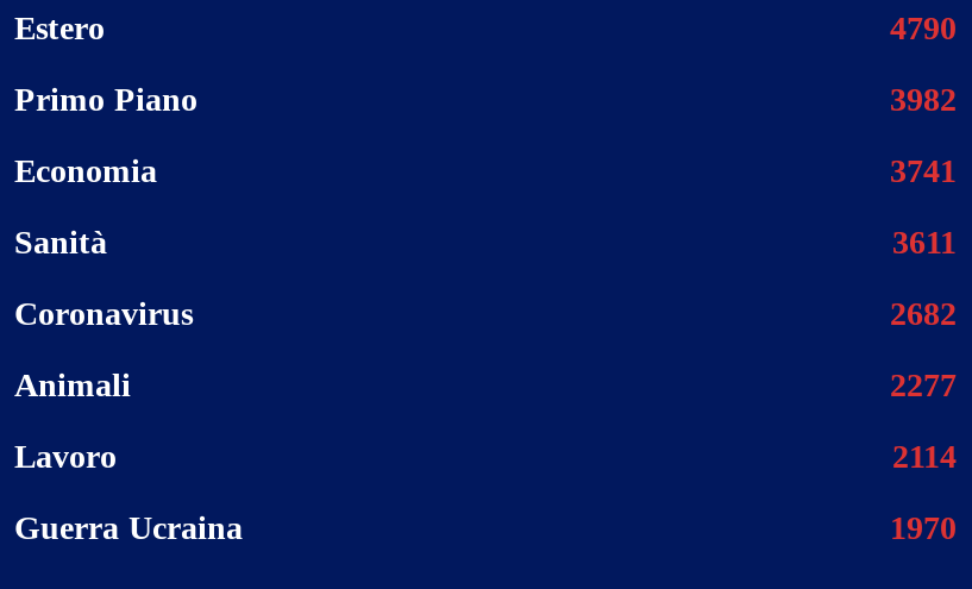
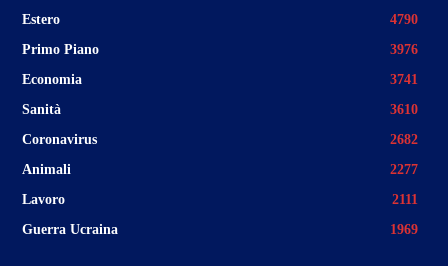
- 3982
+ 3976

- 3611
+ 3610

- 2114
+ 2111

- 1970
+ 1969
